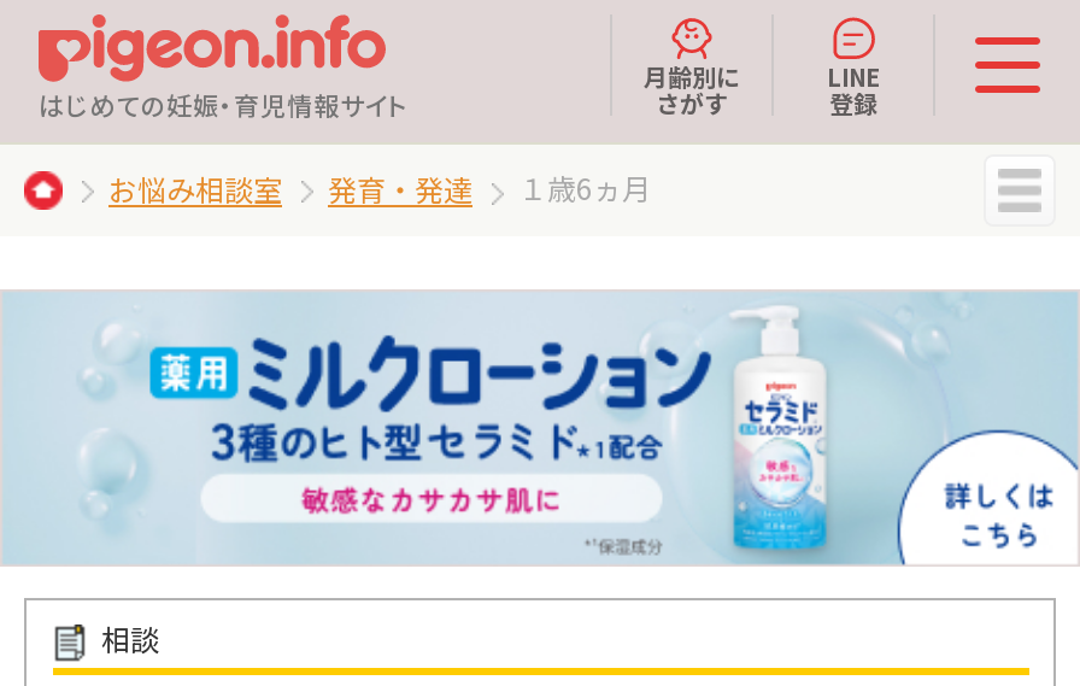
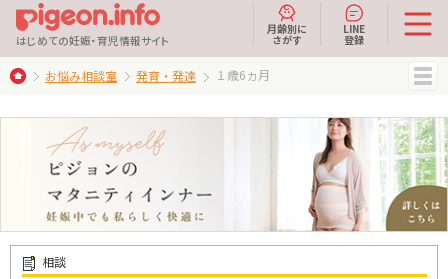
- [image]
+ [image]
